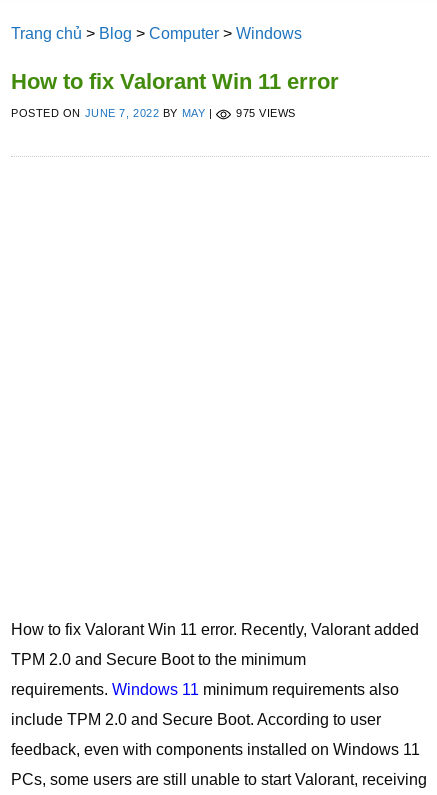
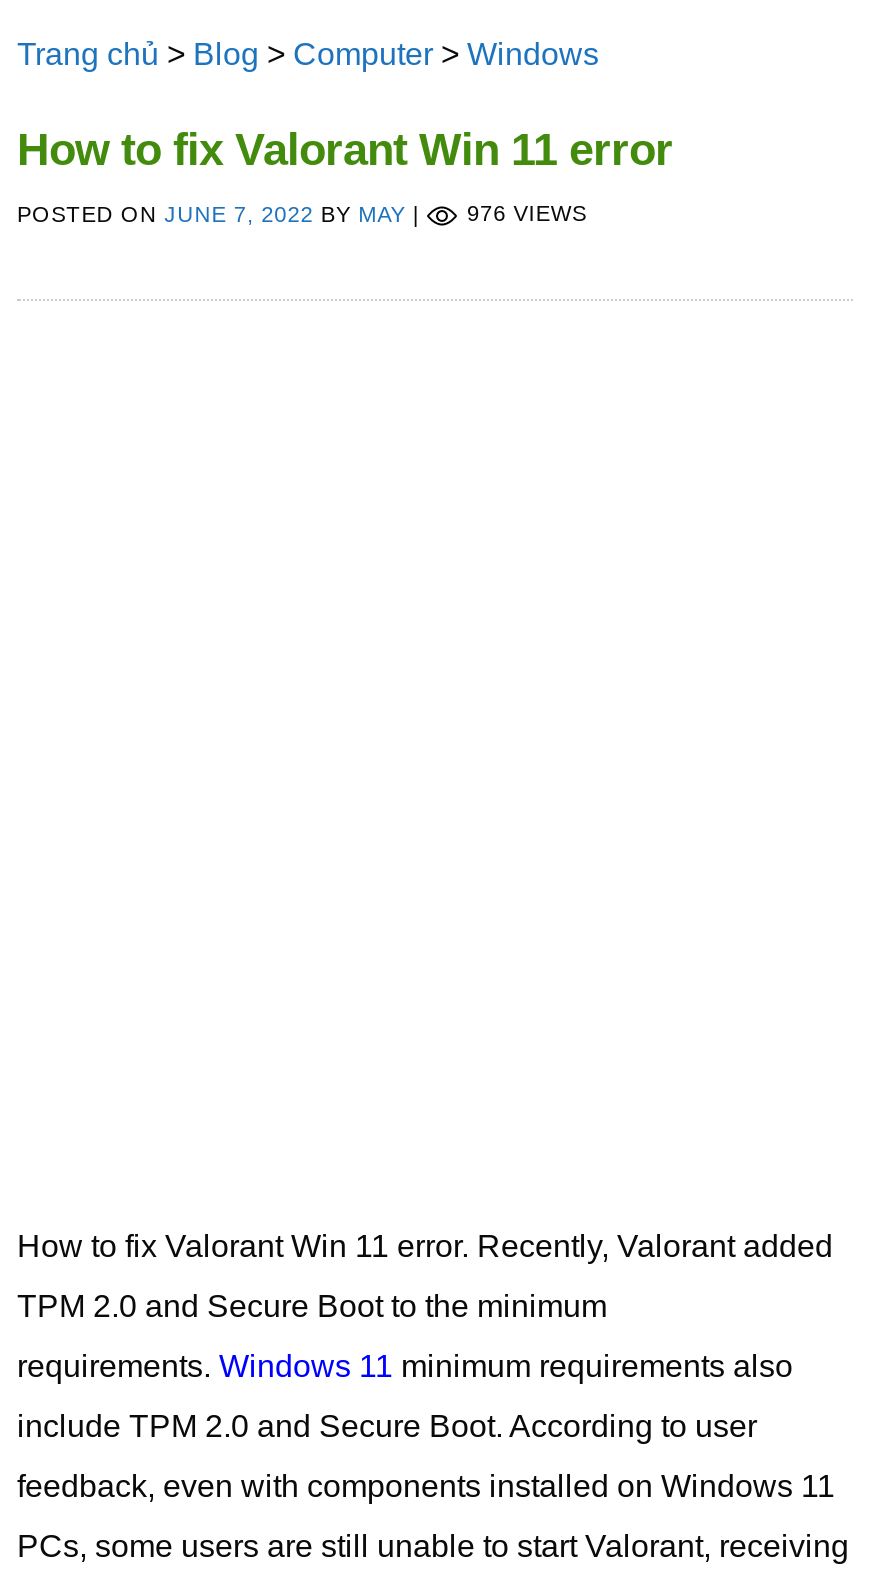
- 975 VIEWS
+ 976 VIEWS
